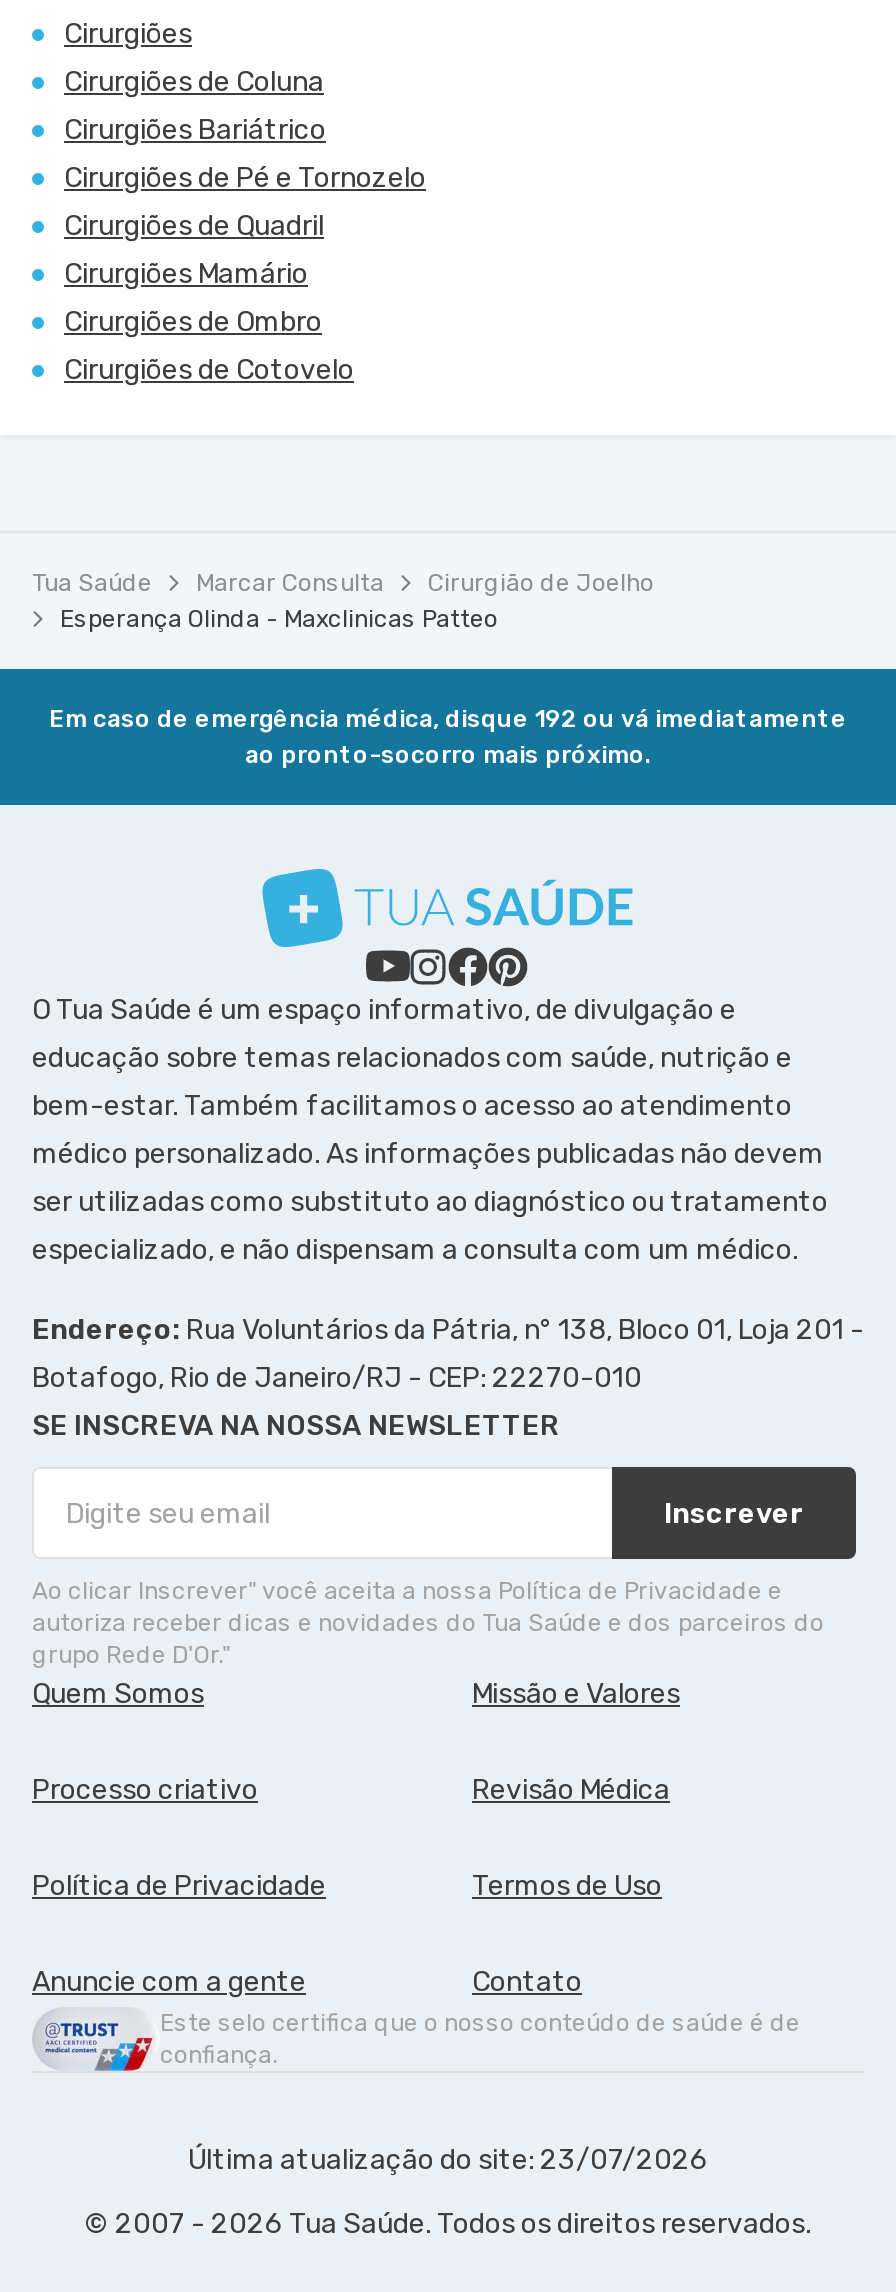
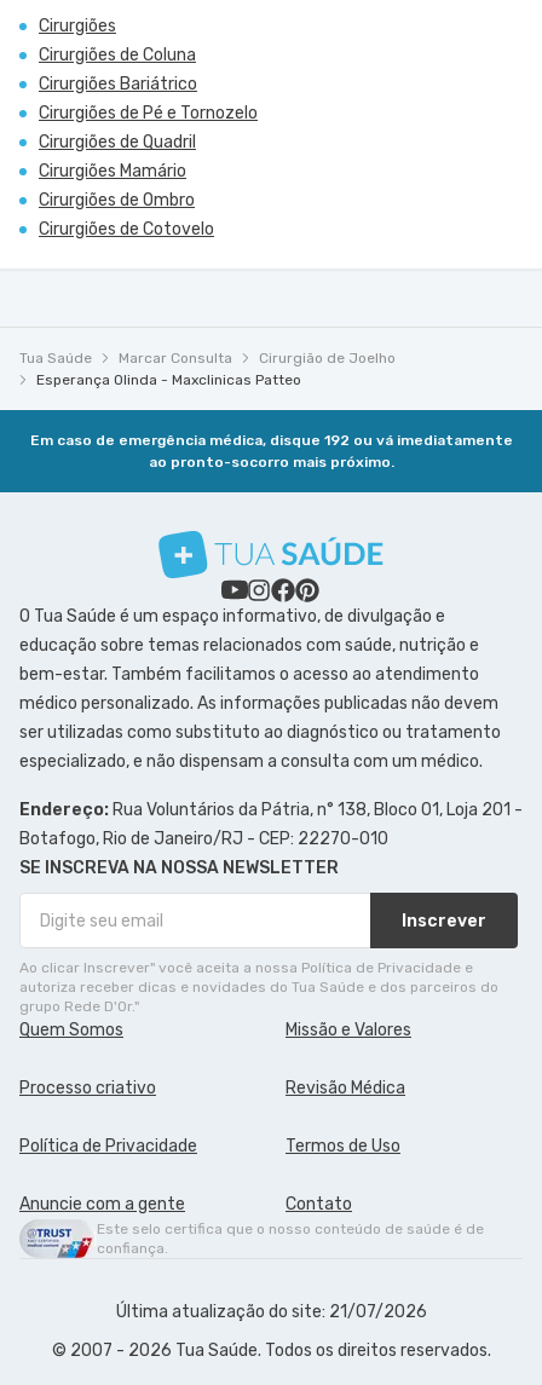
- Última atualização do site: 23/07/2026
+ Última atualização do site: 21/07/2026
